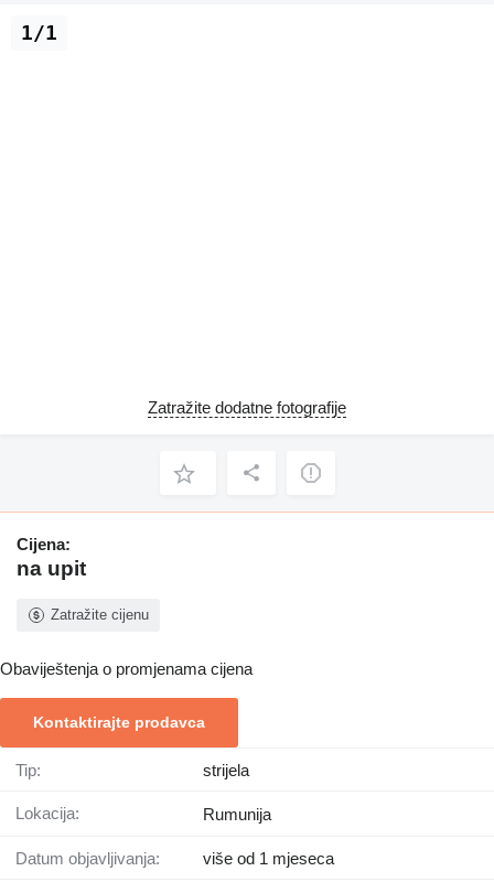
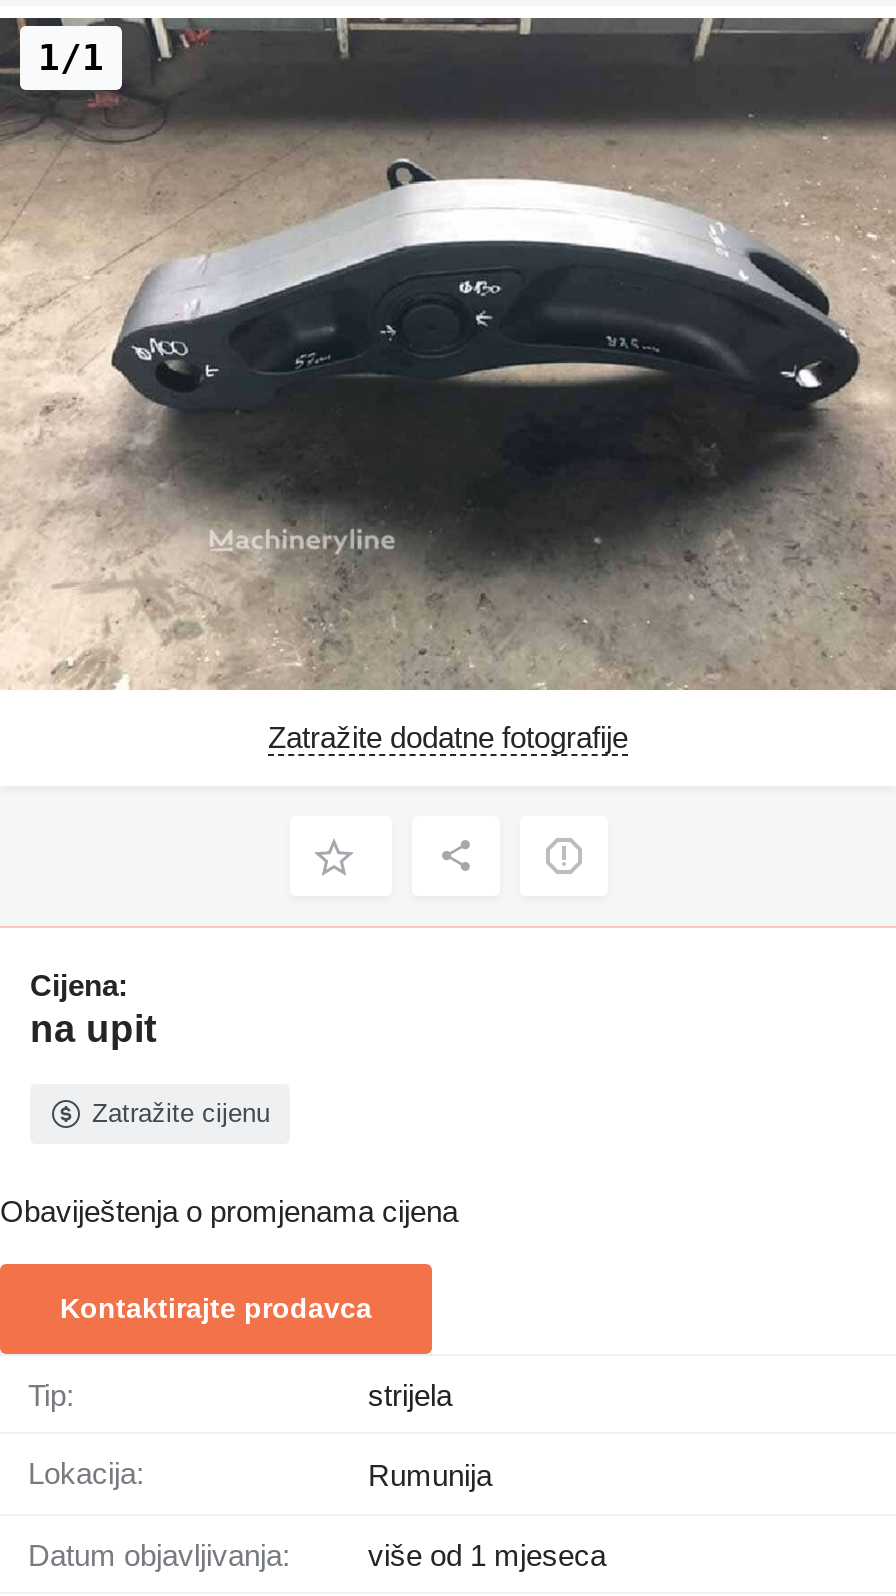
+ [image]
